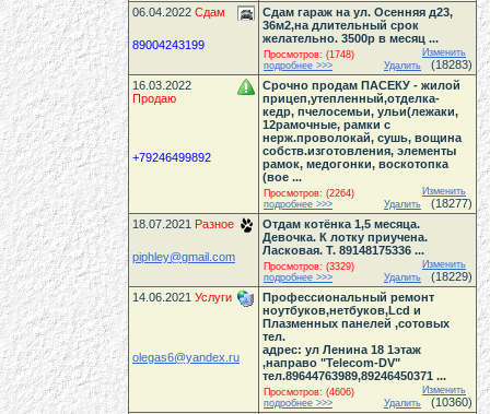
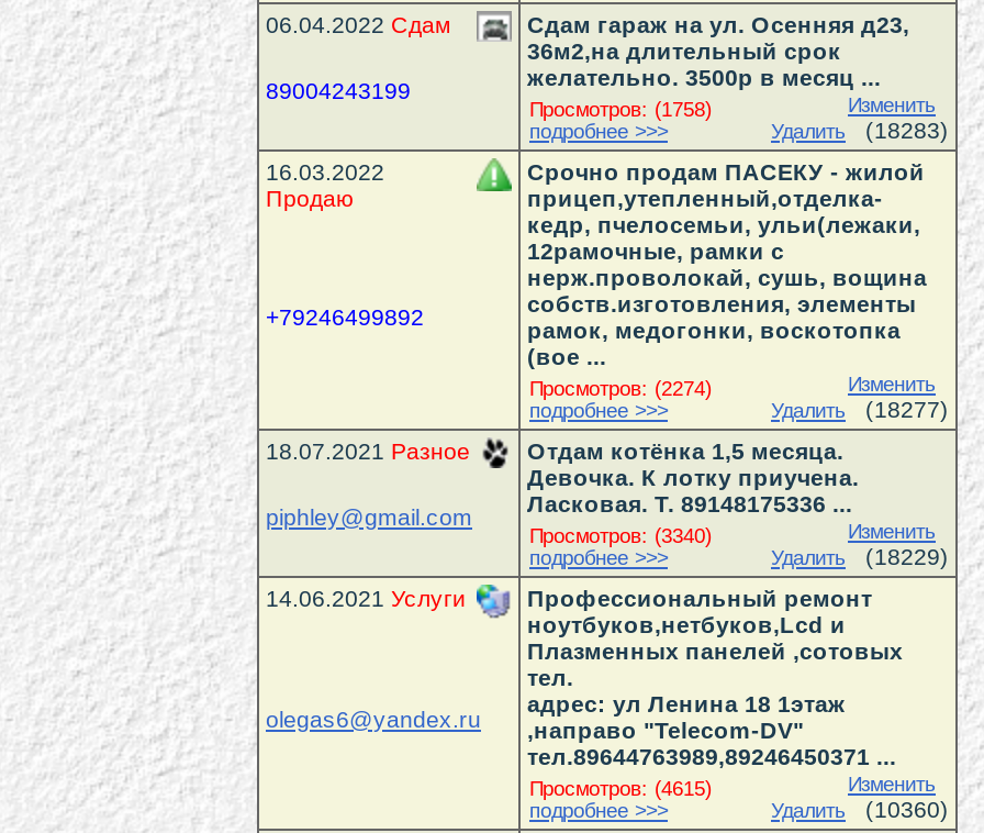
- Просмотров: (1748)
+ Просмотров: (1758)

- Просмотров: (2264)
+ Просмотров: (2274)

- Просмотров: (3329)
+ Просмотров: (3340)

- Просмотров: (4606)
+ Просмотров: (4615)
